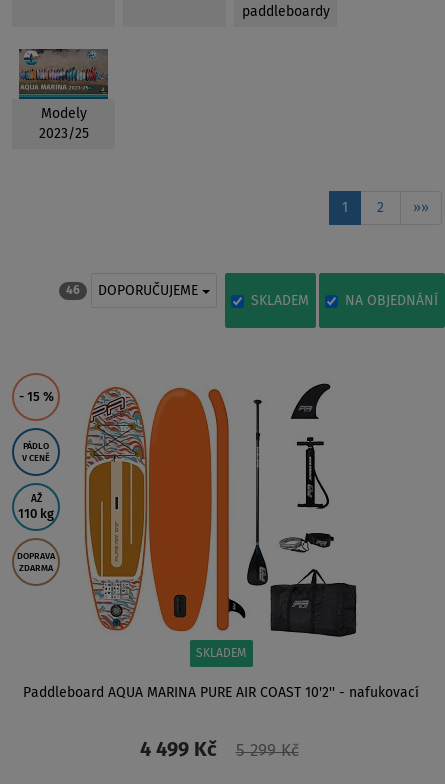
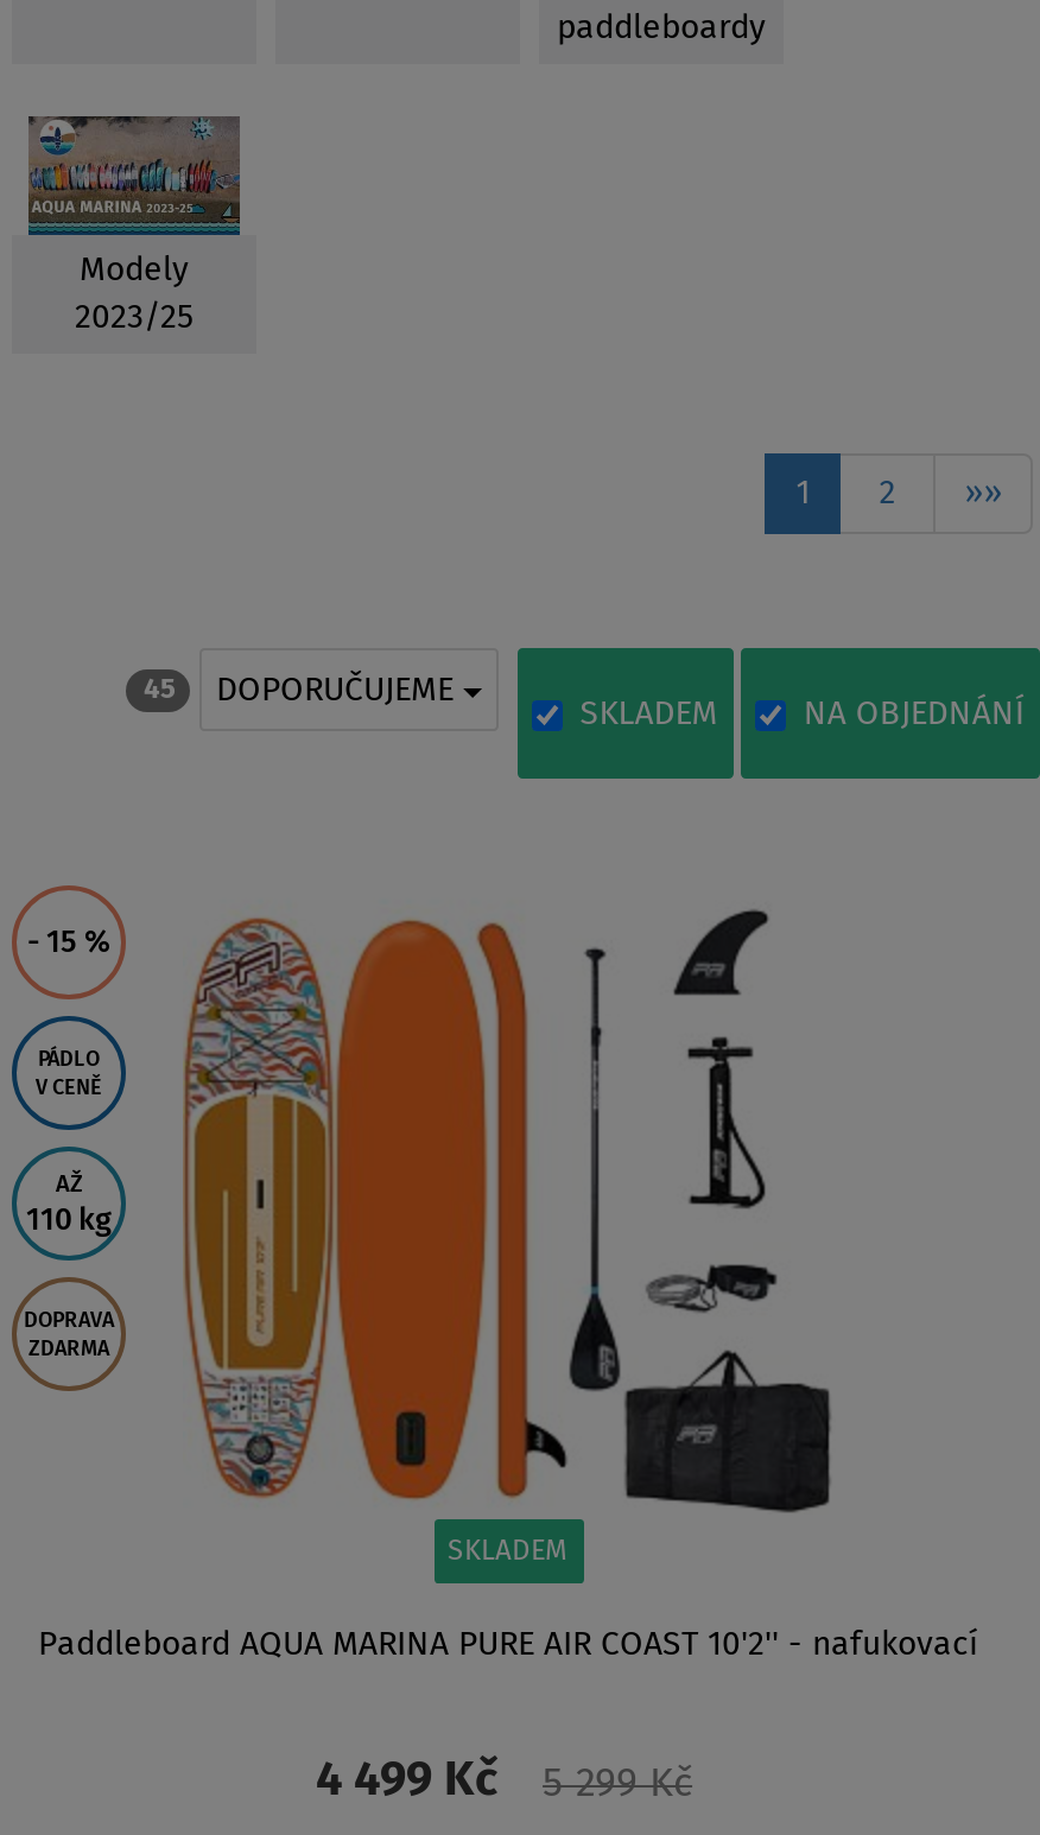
- 46 DOPORUČUJEME
+ 45 DOPORUČUJEME
